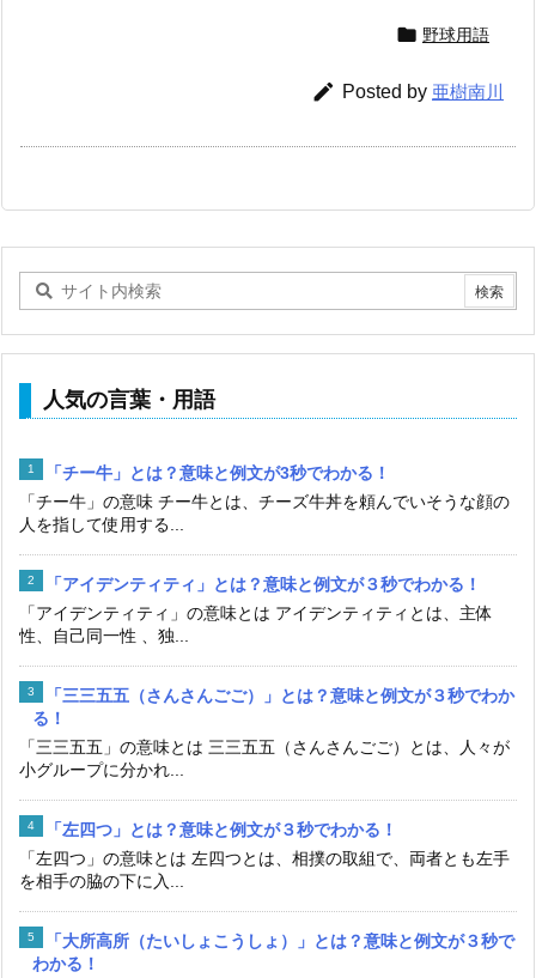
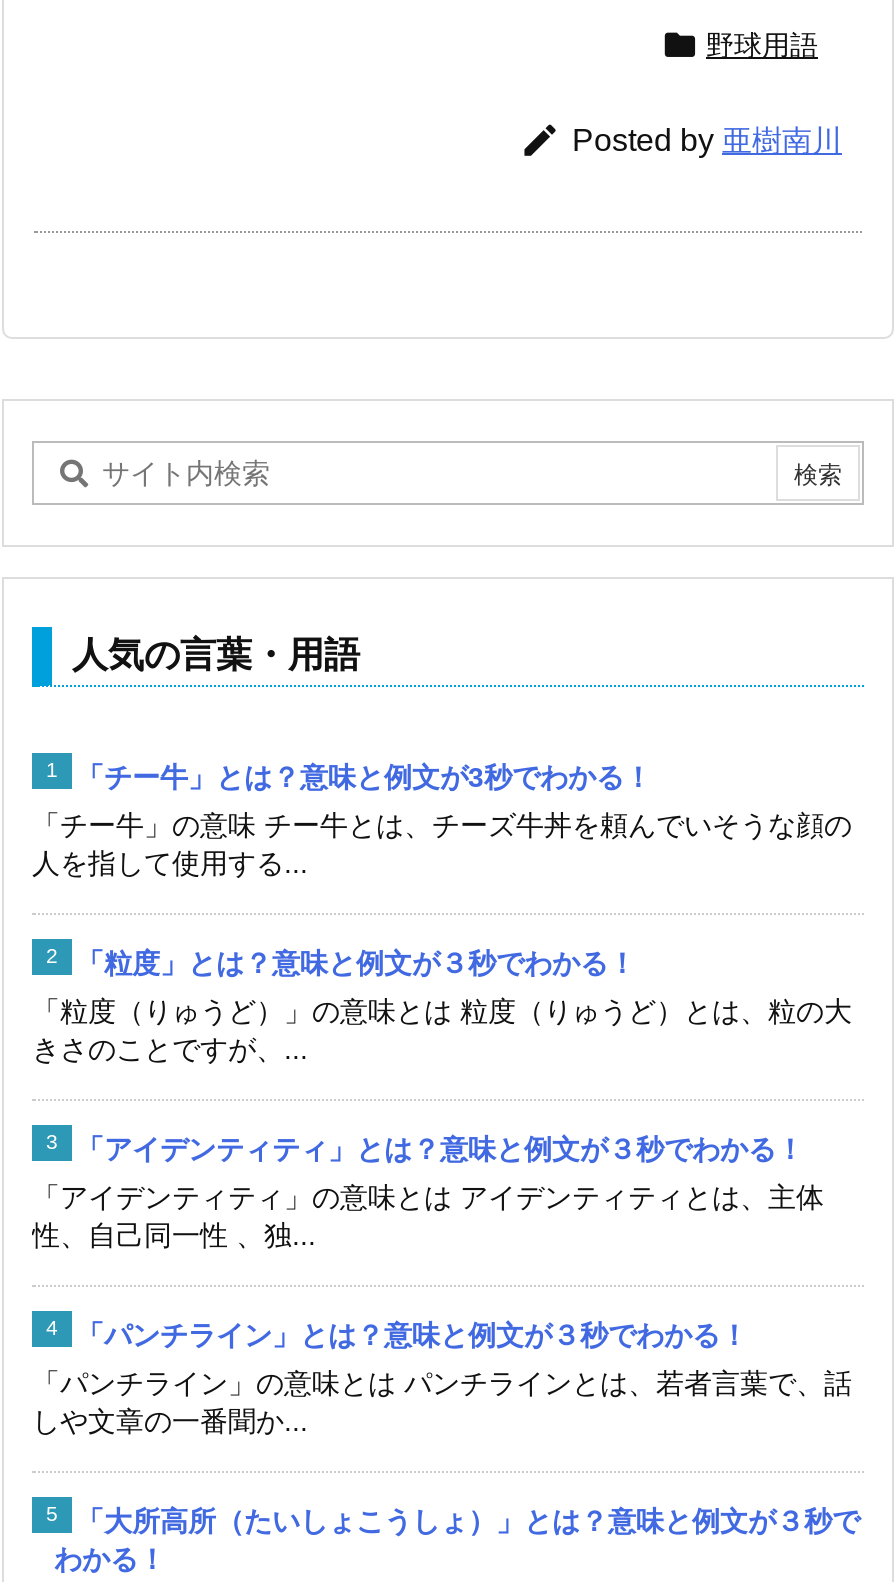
+ 「粒度」とは？意味と例文が３秒でわかる！
+ 「粒度（りゅうど）」の意味とは 粒度（りゅうど）とは、粒の大
+ きさのことですが、...

moved down: 「アイデンティティ」とは？意味と例文が３秒でわかる！ | 「アイデンティティ」の意味とは アイデンティティとは、主体 | 性、自己同一性 、独...

- 「三三五五（さんさんごご）」とは？意味と例文が３秒でわか
- る！
- 「三三五五」の意味とは 三三五五（さんさんごご）とは、人々が
- 小グループに分かれ...
- 「左四つ」とは？意味と例文が３秒でわかる！
- 「左四つ」の意味とは 左四つとは、相撲の取組で、両者とも左手
- を相手の脇の下に入...
+ 「パンチライン」とは？意味と例文が３秒でわかる！
+ 「パンチライン」の意味とは パンチラインとは、若者言葉で、話
+ しや文章の一番聞か...
